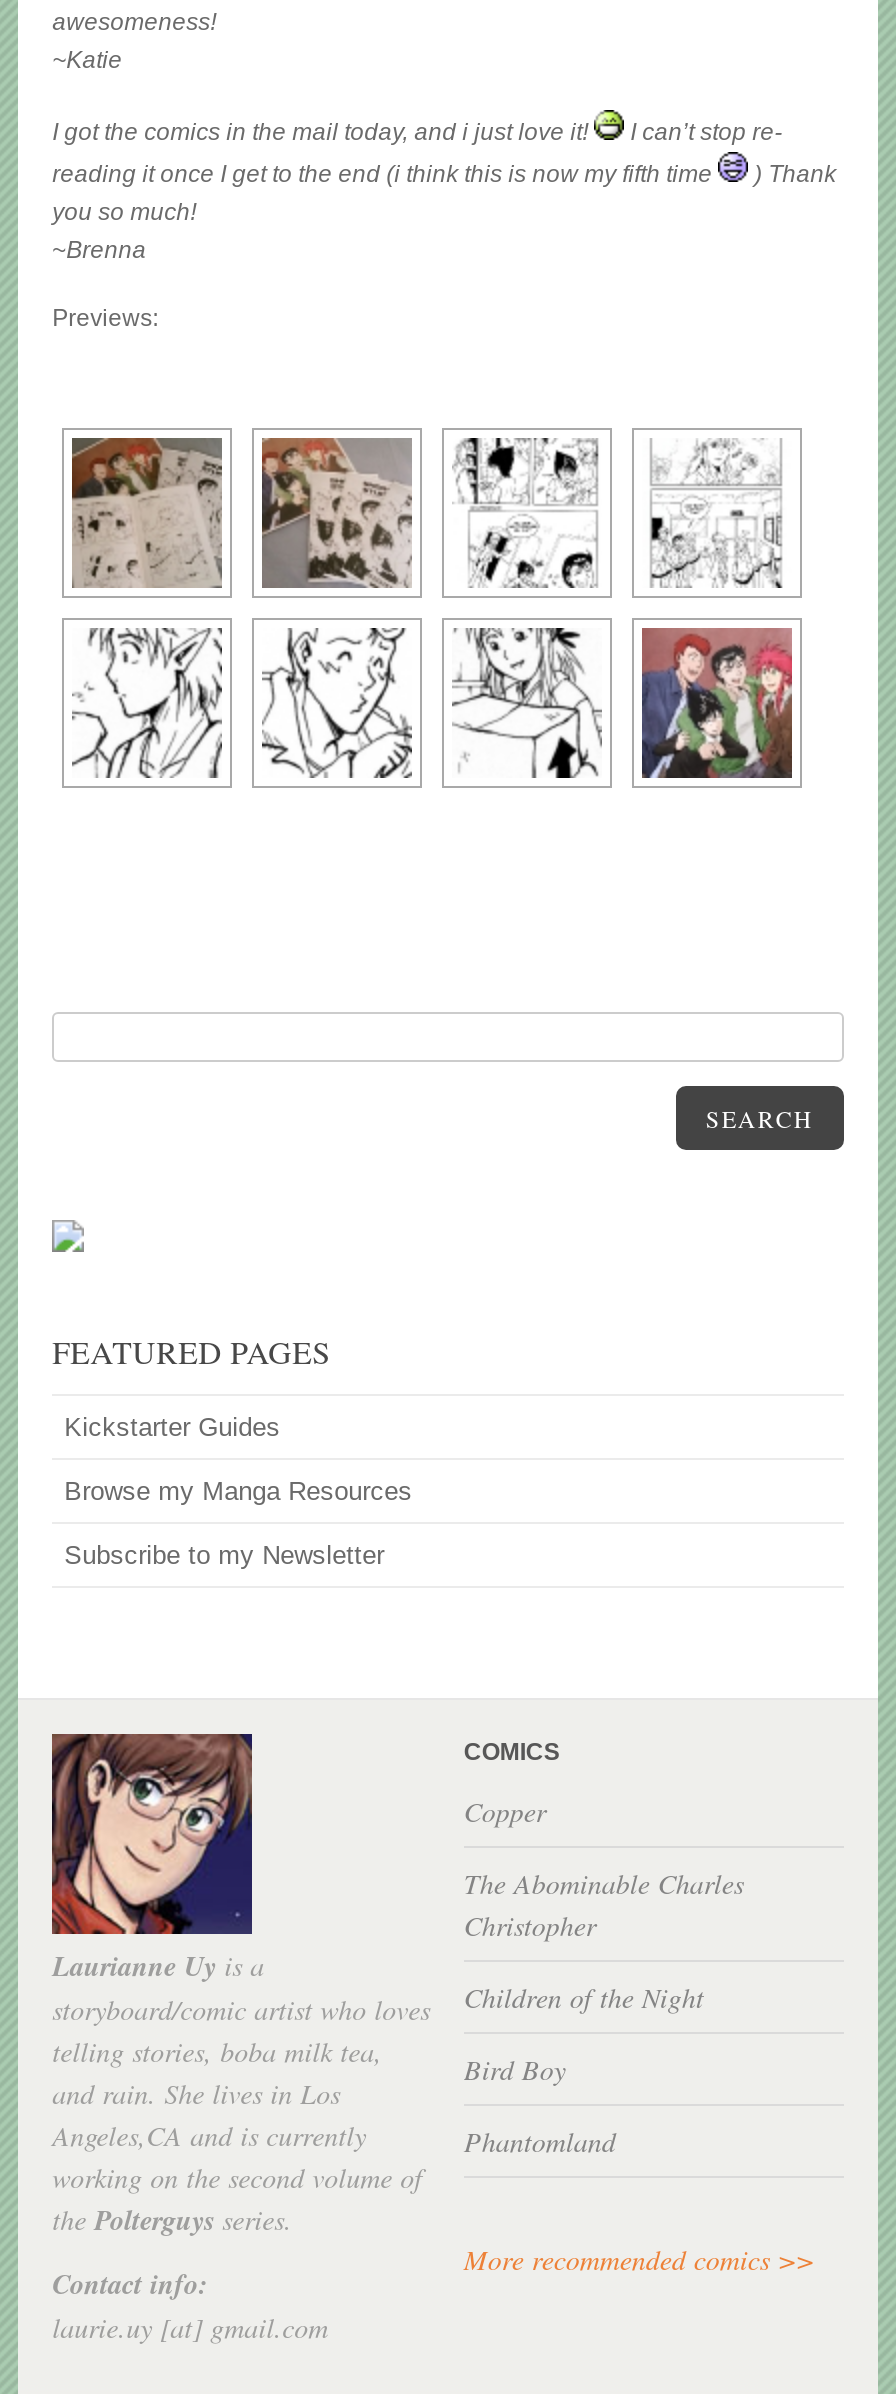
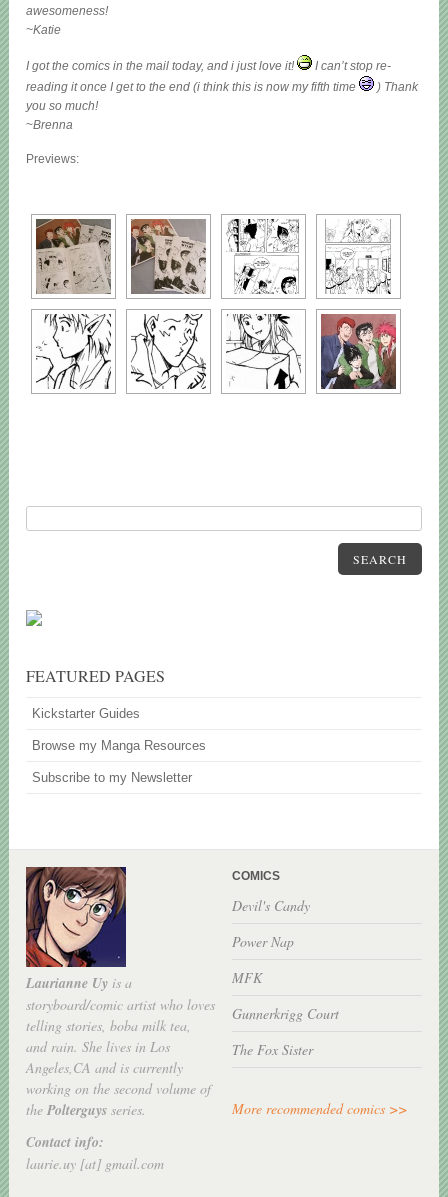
- Copper
+ Devil's Candy

- The Abominable Charles
- Christopher
+ Power Nap

- Children of the Night
+ MFK

- Bird Boy
+ Gunnerkrigg Court

- Phantomland
+ The Fox Sister

moved up: More recommended comics >>
